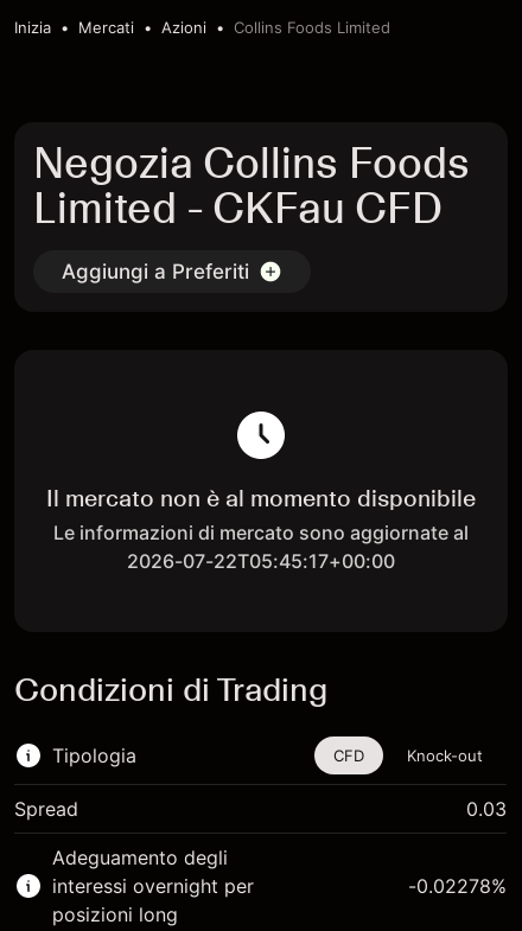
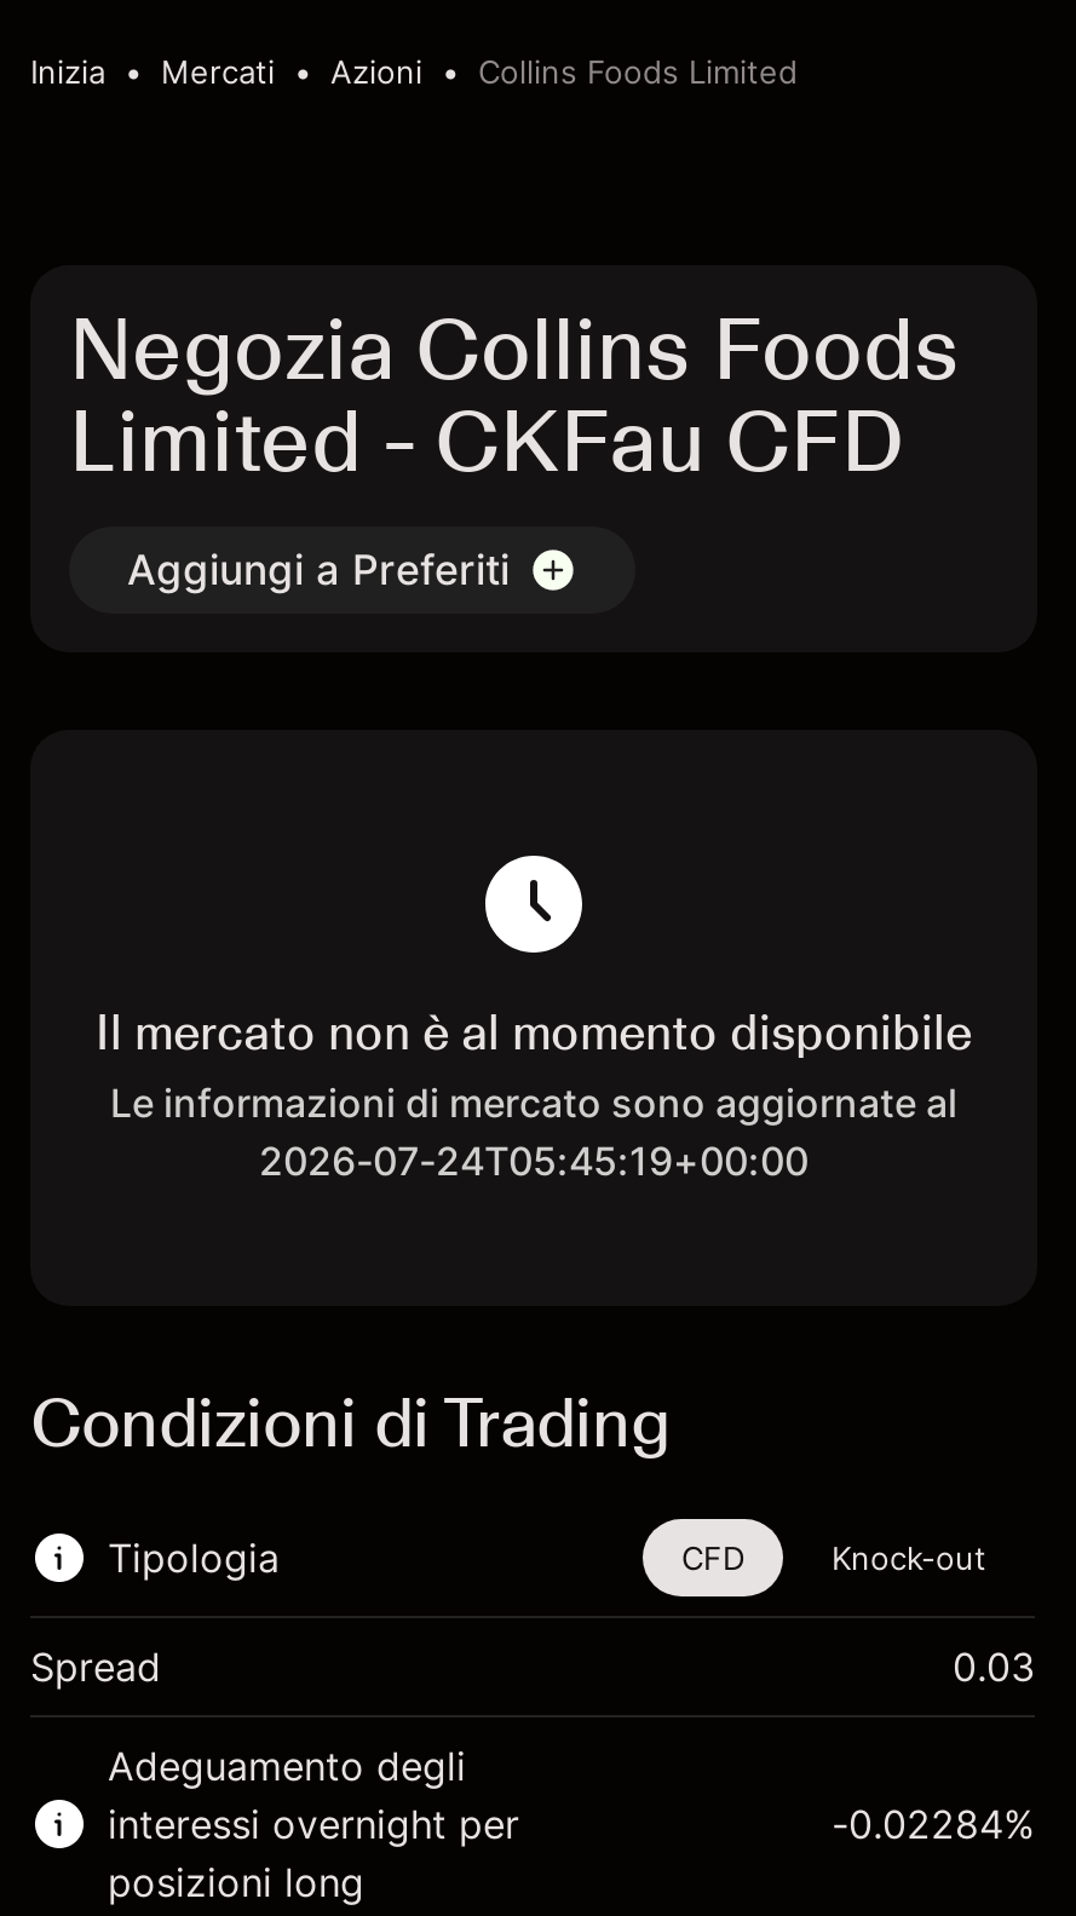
- 2026-07-22T05:45:17+00:00
+ 2026-07-24T05:45:19+00:00

- -0.02278%
+ -0.02284%
